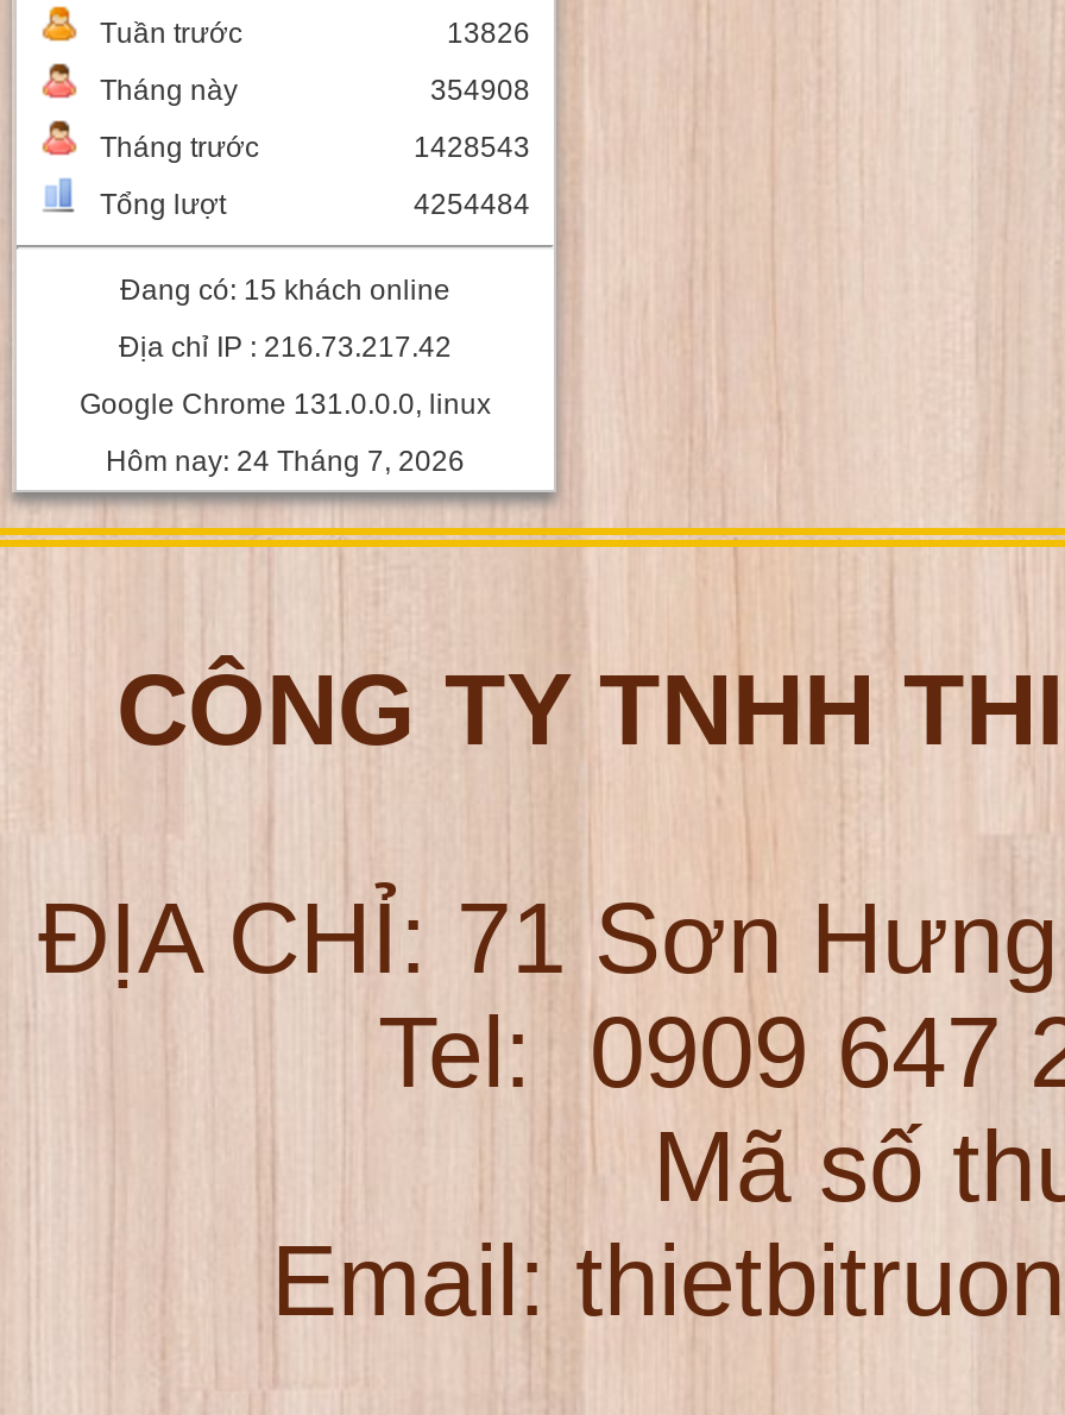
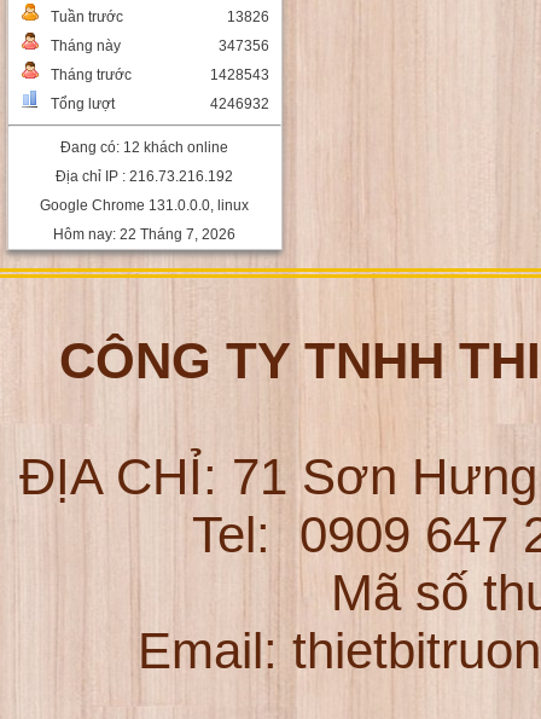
- 354908
+ 347356

- 4254484
+ 4246932

- Đang có: 15 khách online
+ Đang có: 12 khách online

- Địa chỉ IP : 216.73.217.42
+ Địa chỉ IP : 216.73.216.192

- Hôm nay: 24 Tháng 7, 2026
+ Hôm nay: 22 Tháng 7, 2026
